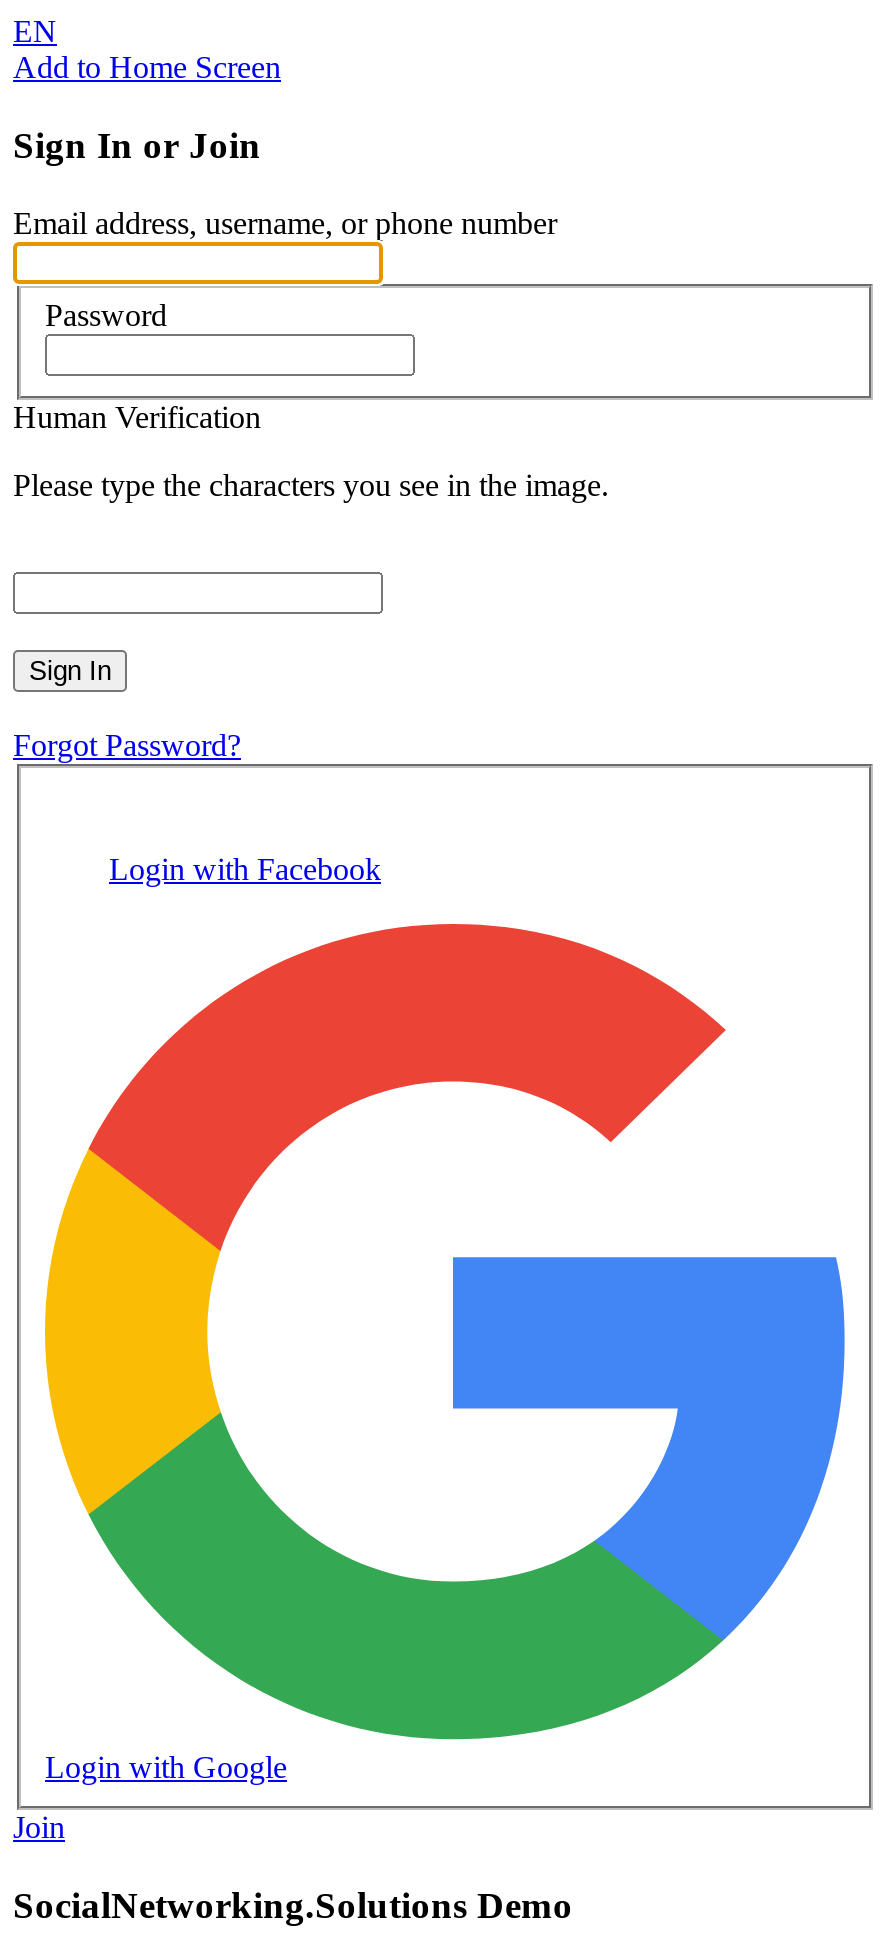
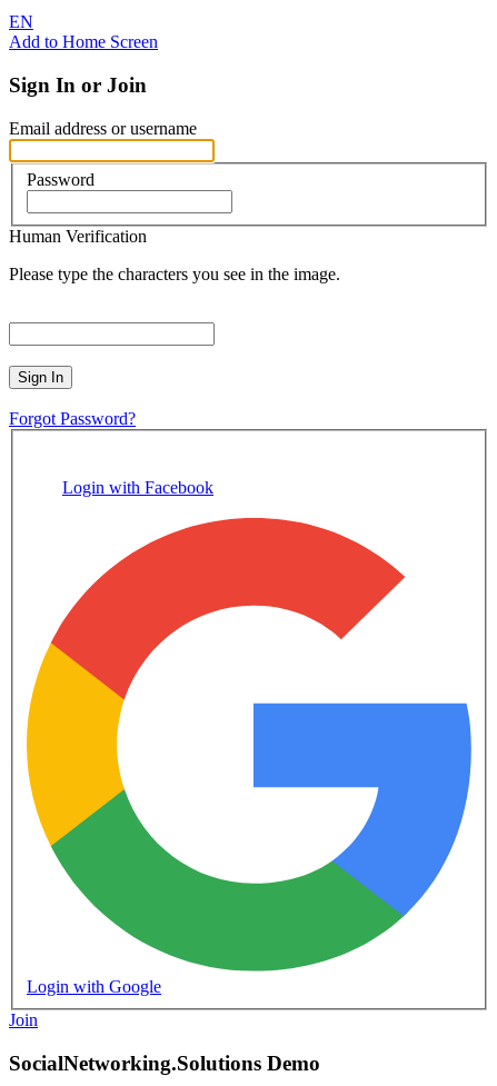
- Email address, username, or phone number
+ Email address or username
